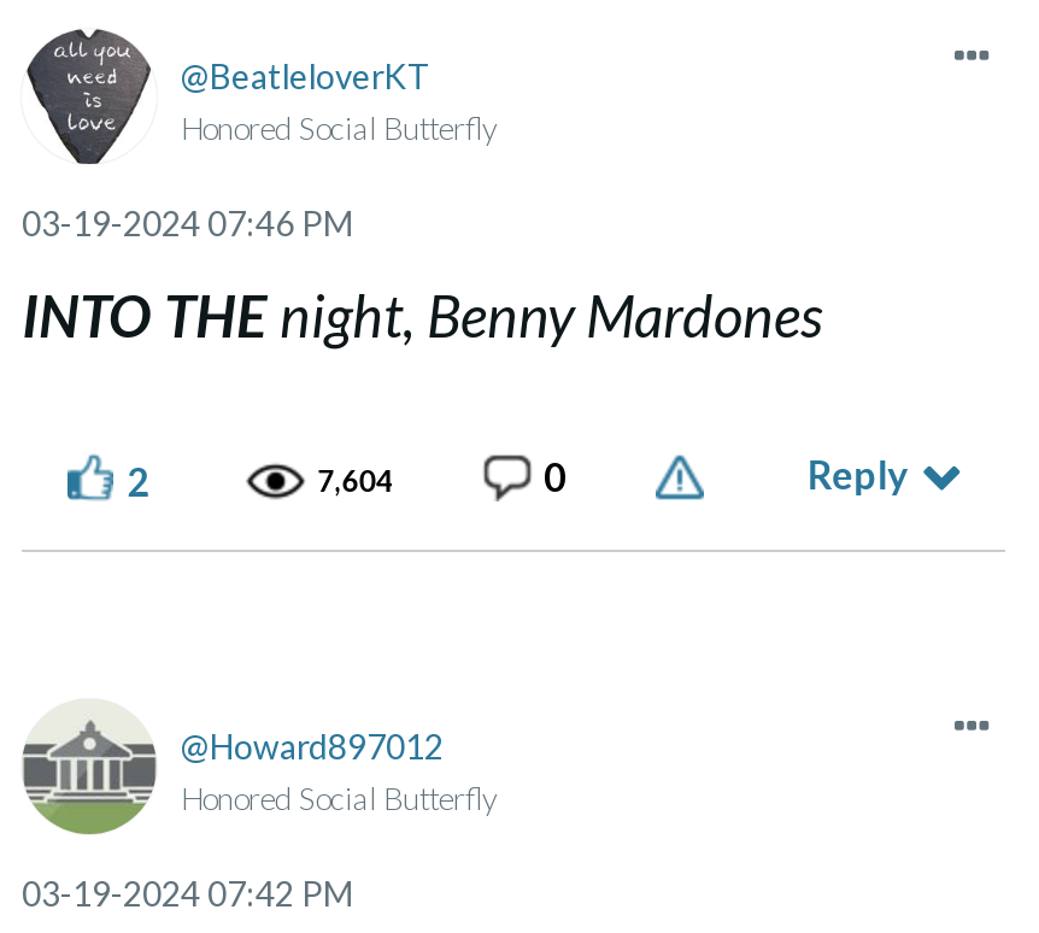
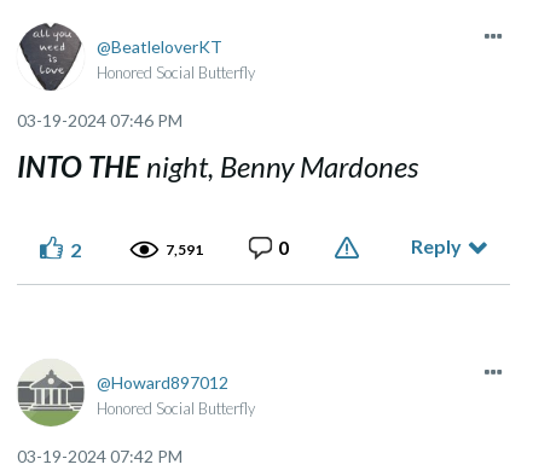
- 7,604
+ 7,591
